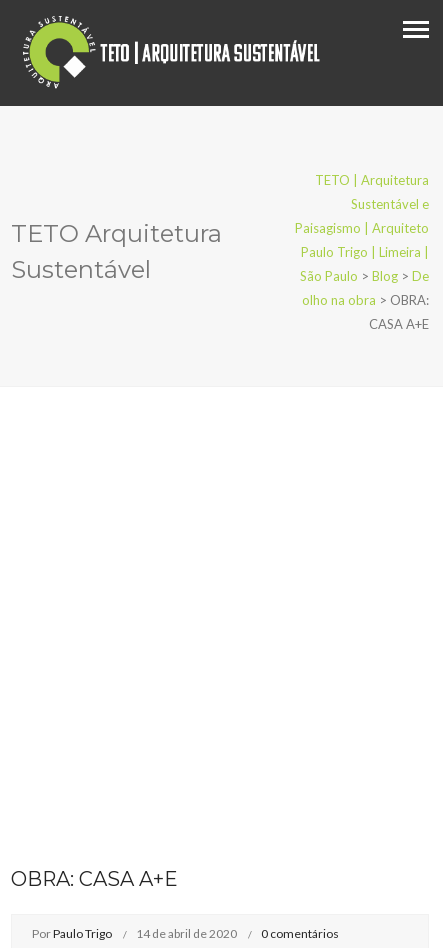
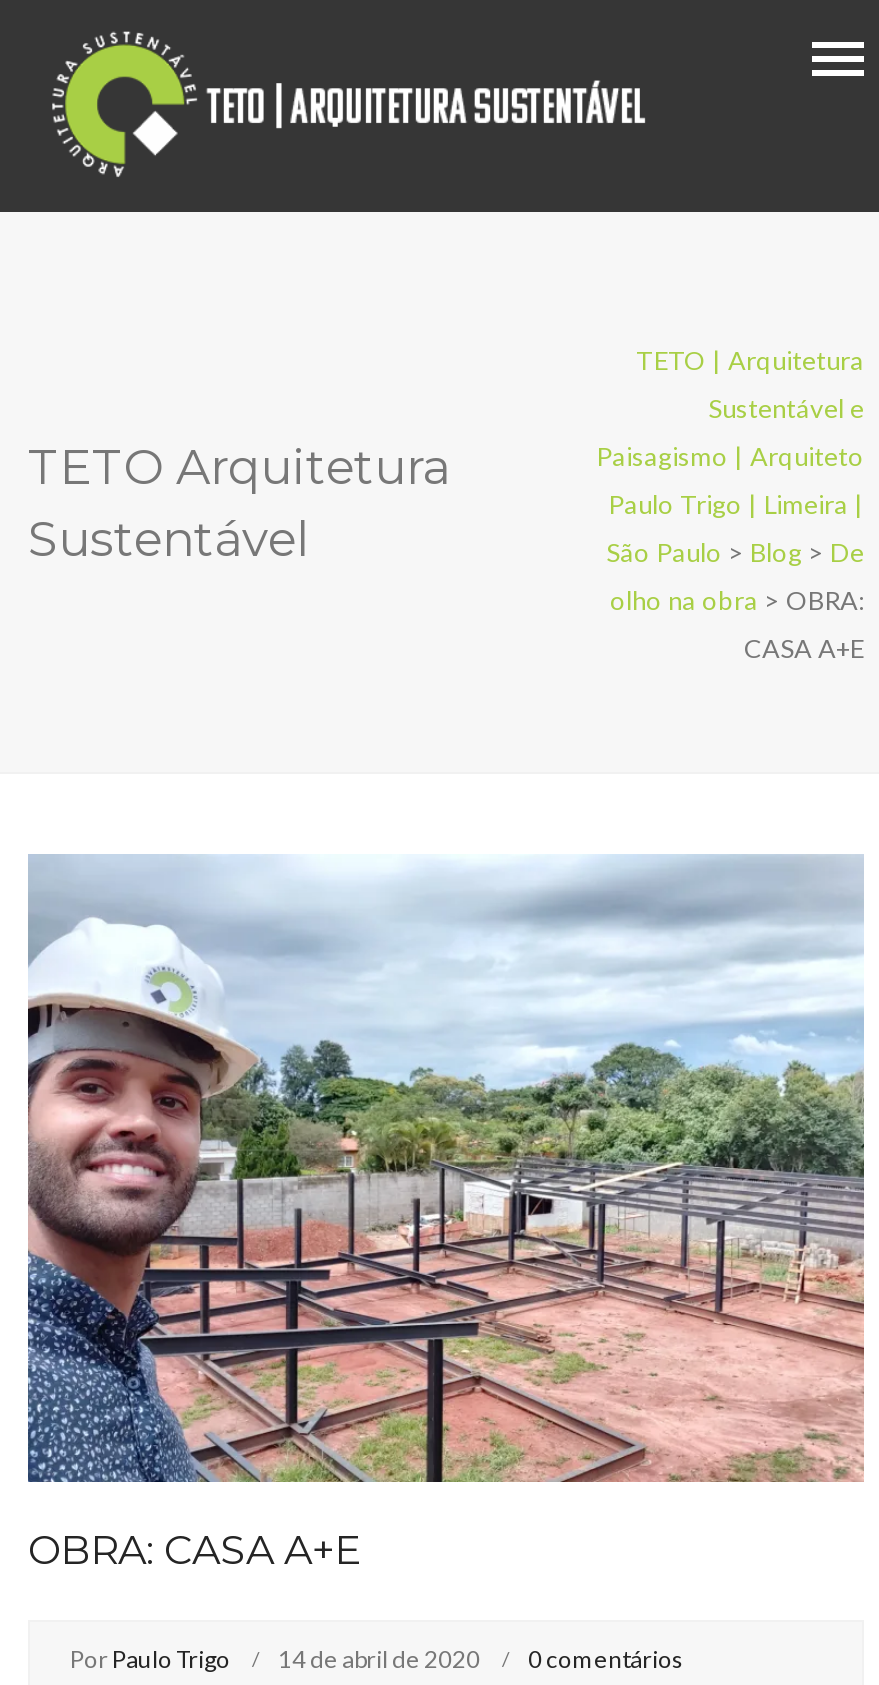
+ [image]
